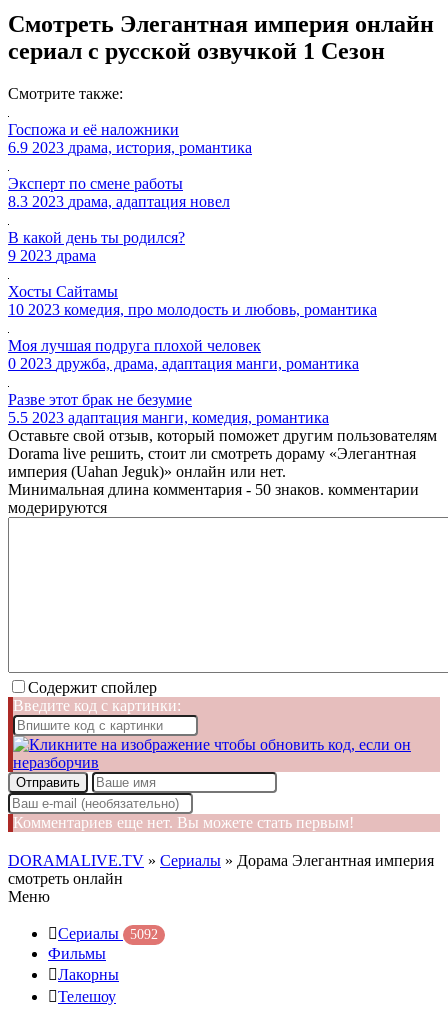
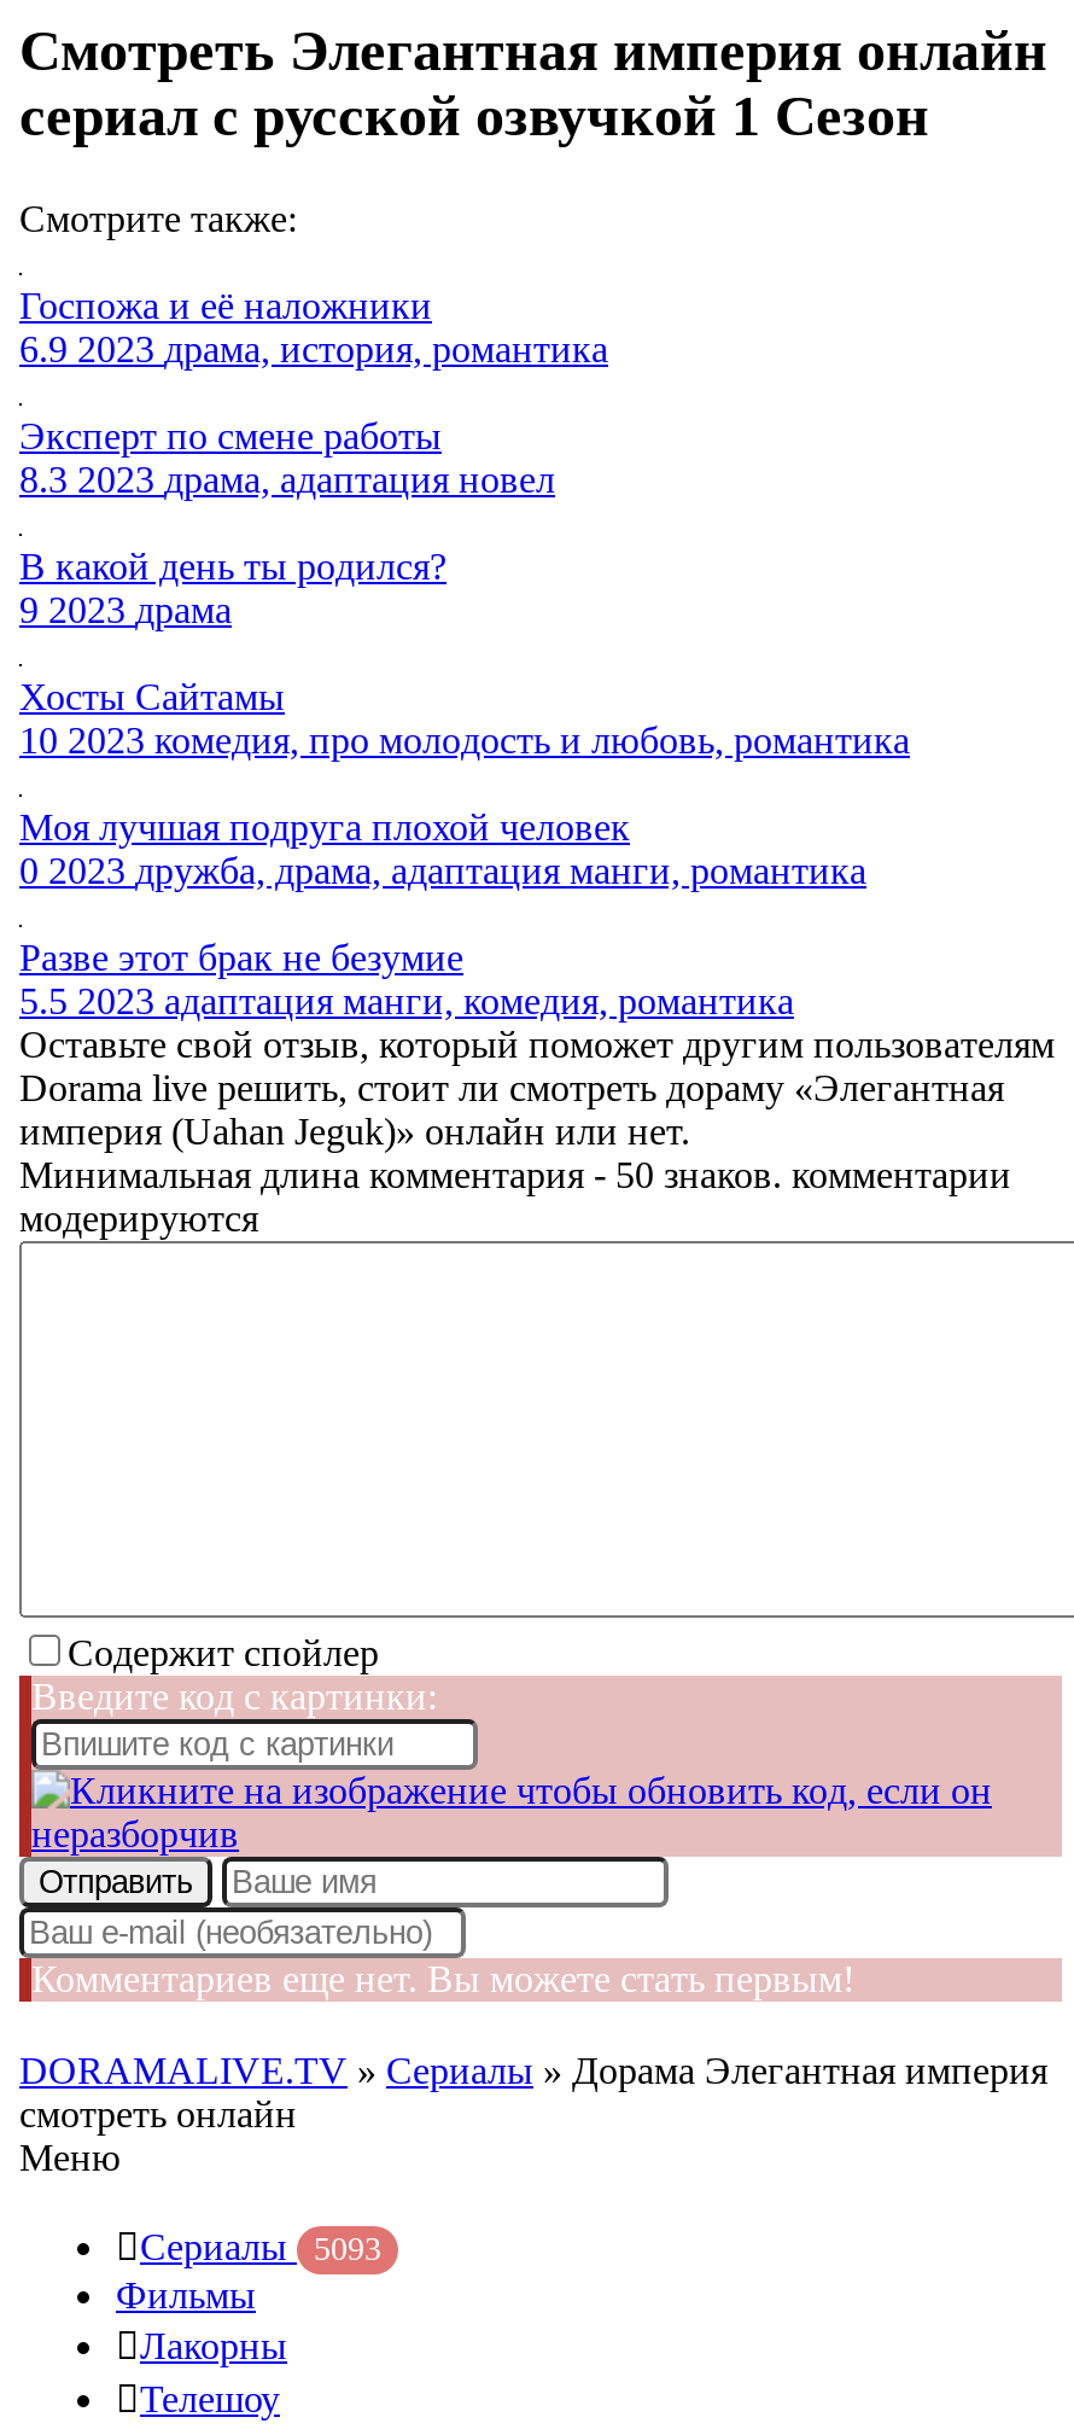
- Сериалы 5092
+ Сериалы 5093
